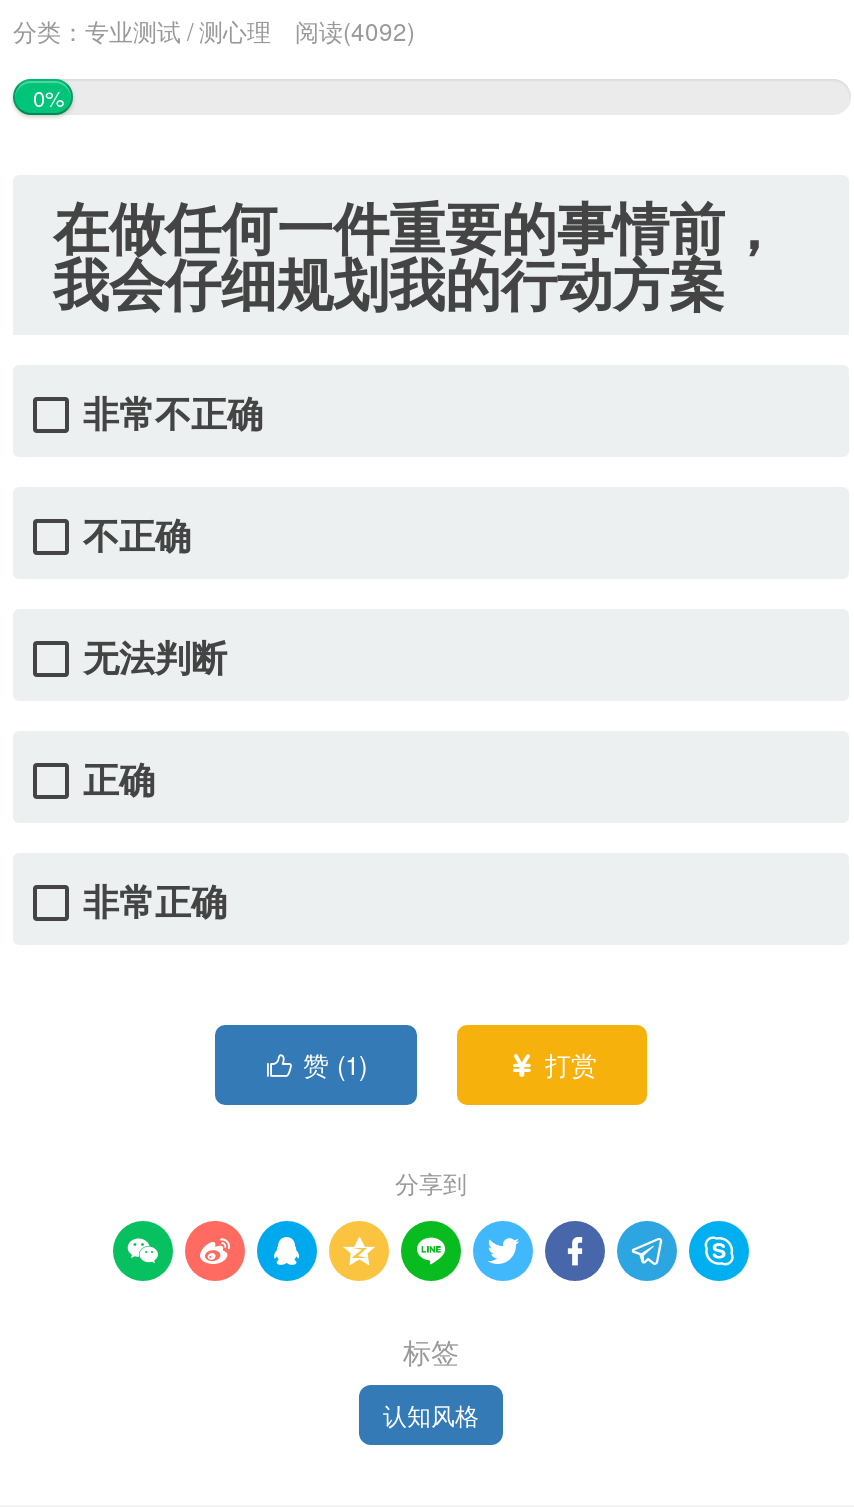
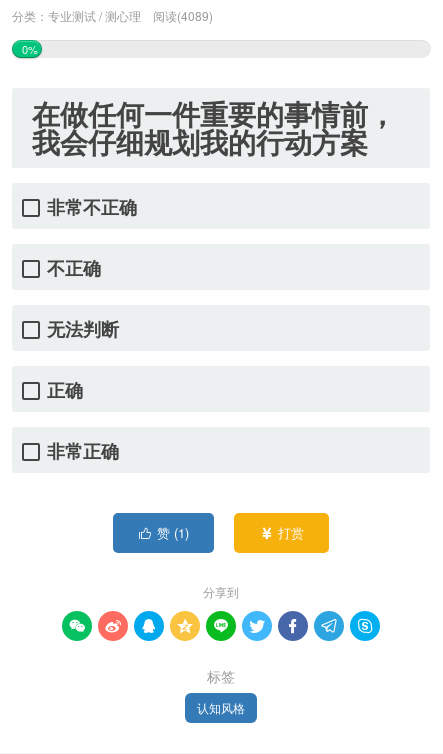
- 分类：专业测试/测心理 阅读(4092)
+ 分类：专业测试/测心理 阅读(4089)
